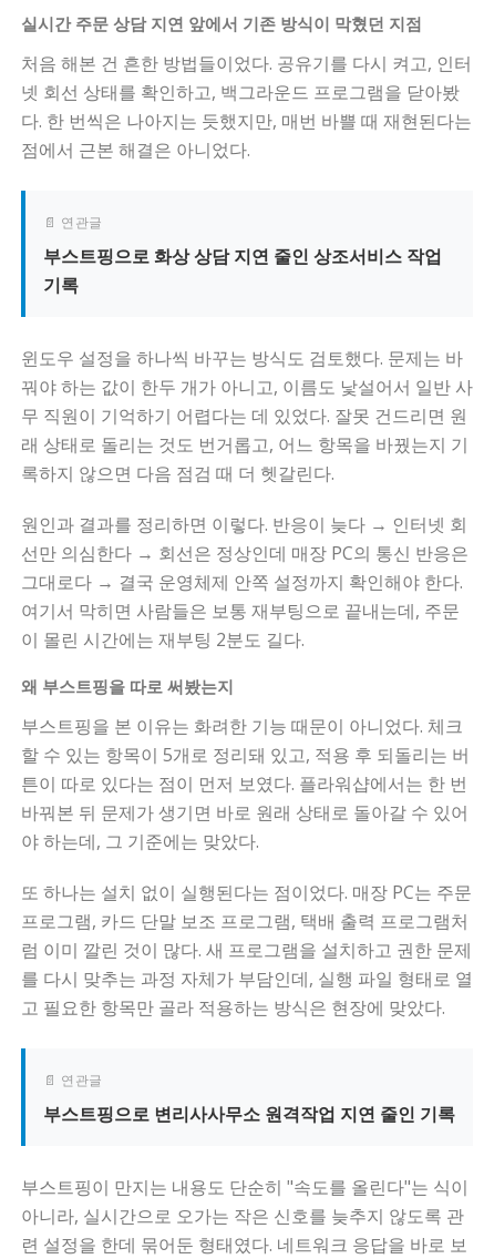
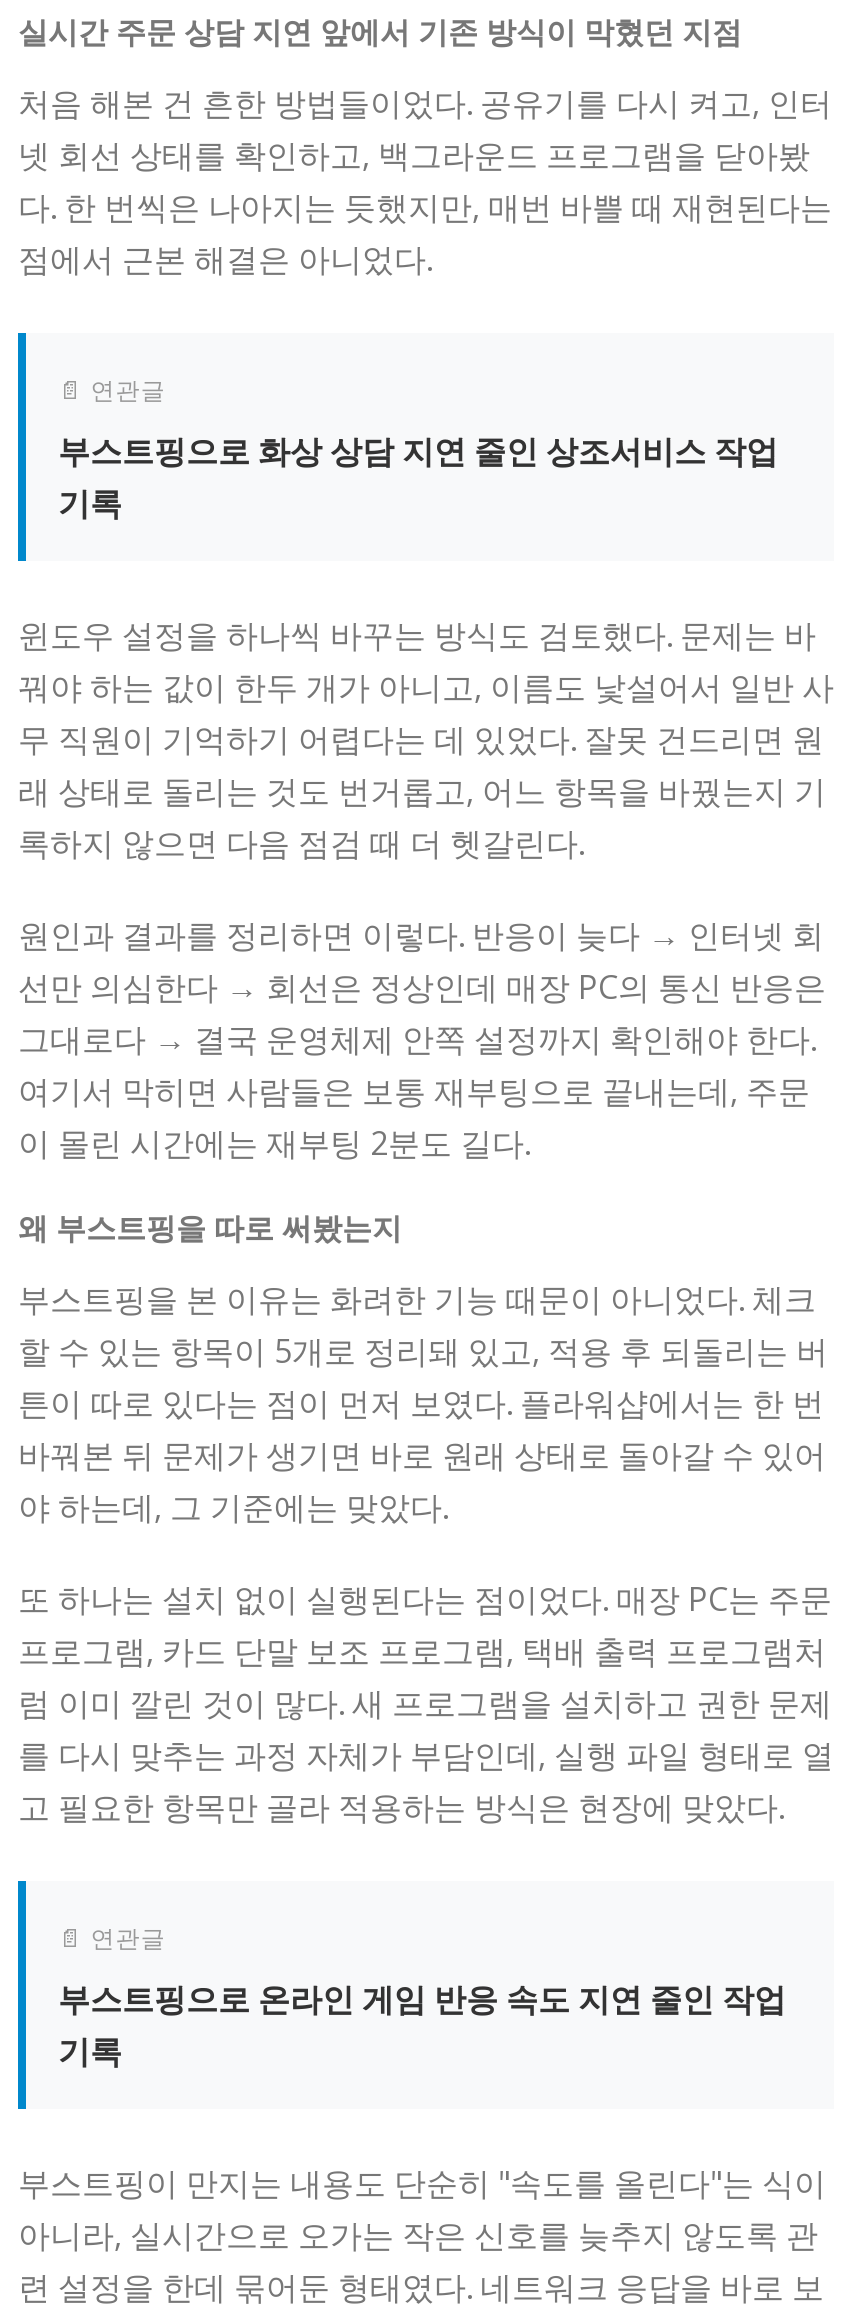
- 부스트핑으로 변리사사무소 원격작업 지연 줄인 기록
+ 부스트핑으로 온라인 게임 반응 속도 지연 줄인 작업
+ 기록
